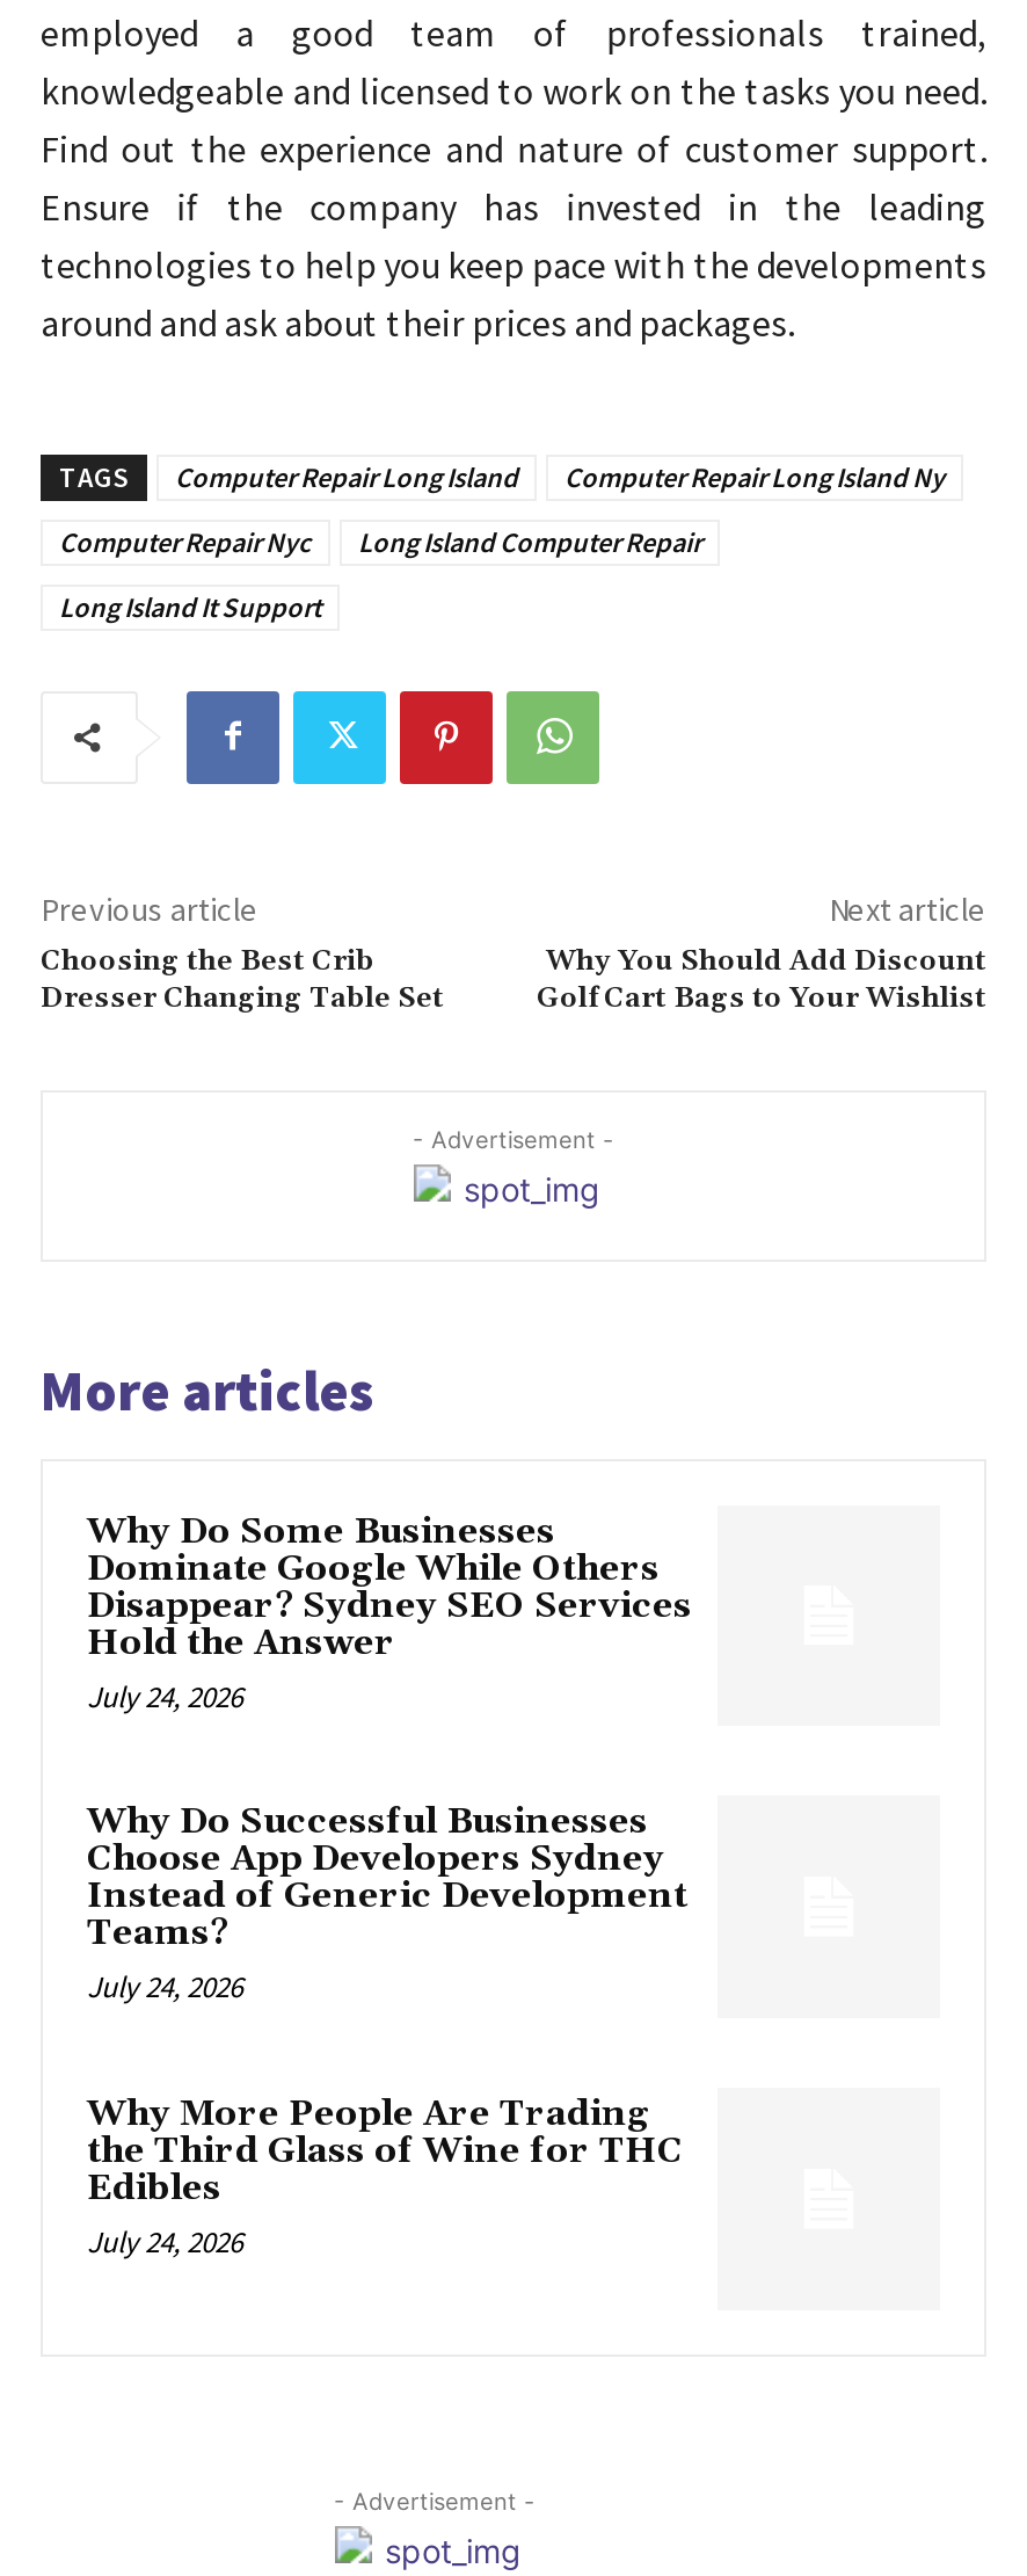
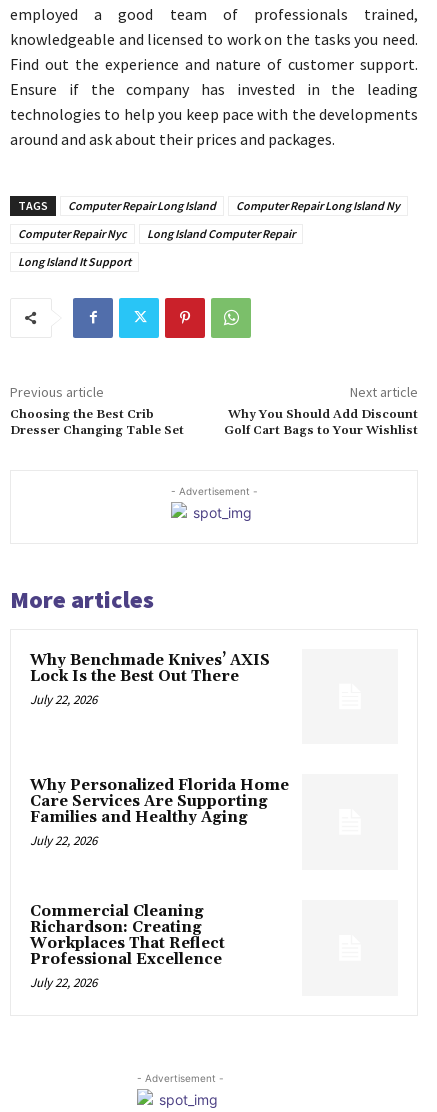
- Why Do Some Businesses
- Dominate Google While Others
- Disappear? Sydney SEO Services
- Hold the Answer
- July 24, 2026
+ Why Benchmade Knives’ AXIS
+ Lock Is the Best Out There
+ July 22, 2026

- Why Do Successful Businesses
- Choose App Developers Sydney
- Instead of Generic Development
- Teams?
- July 24, 2026
+ Why Personalized Florida Home
+ Care Services Are Supporting
+ Families and Healthy Aging
+ July 22, 2026

- Why More People Are Trading
- the Third Glass of Wine for THC
- Edibles
- July 24, 2026
+ Commercial Cleaning
+ Richardson: Creating
+ Workplaces That Reflect
+ Professional Excellence
+ July 22, 2026
